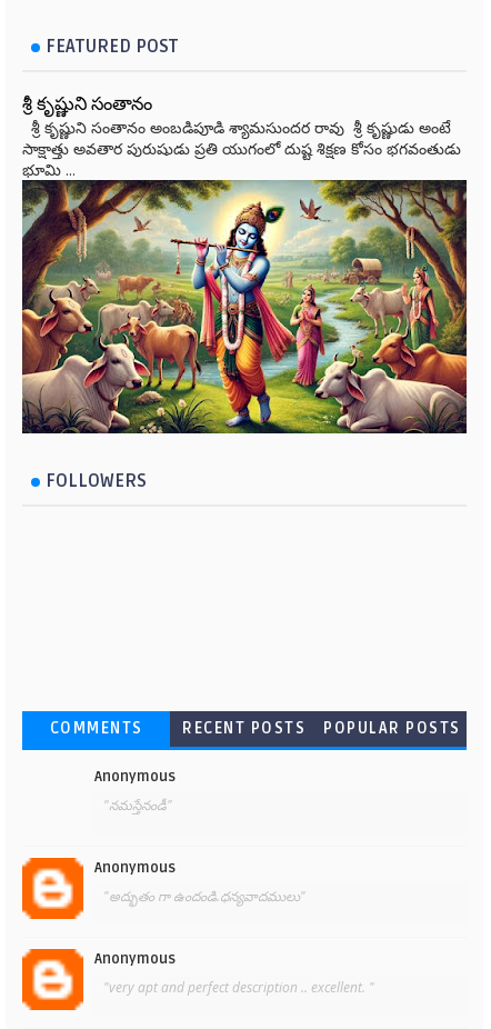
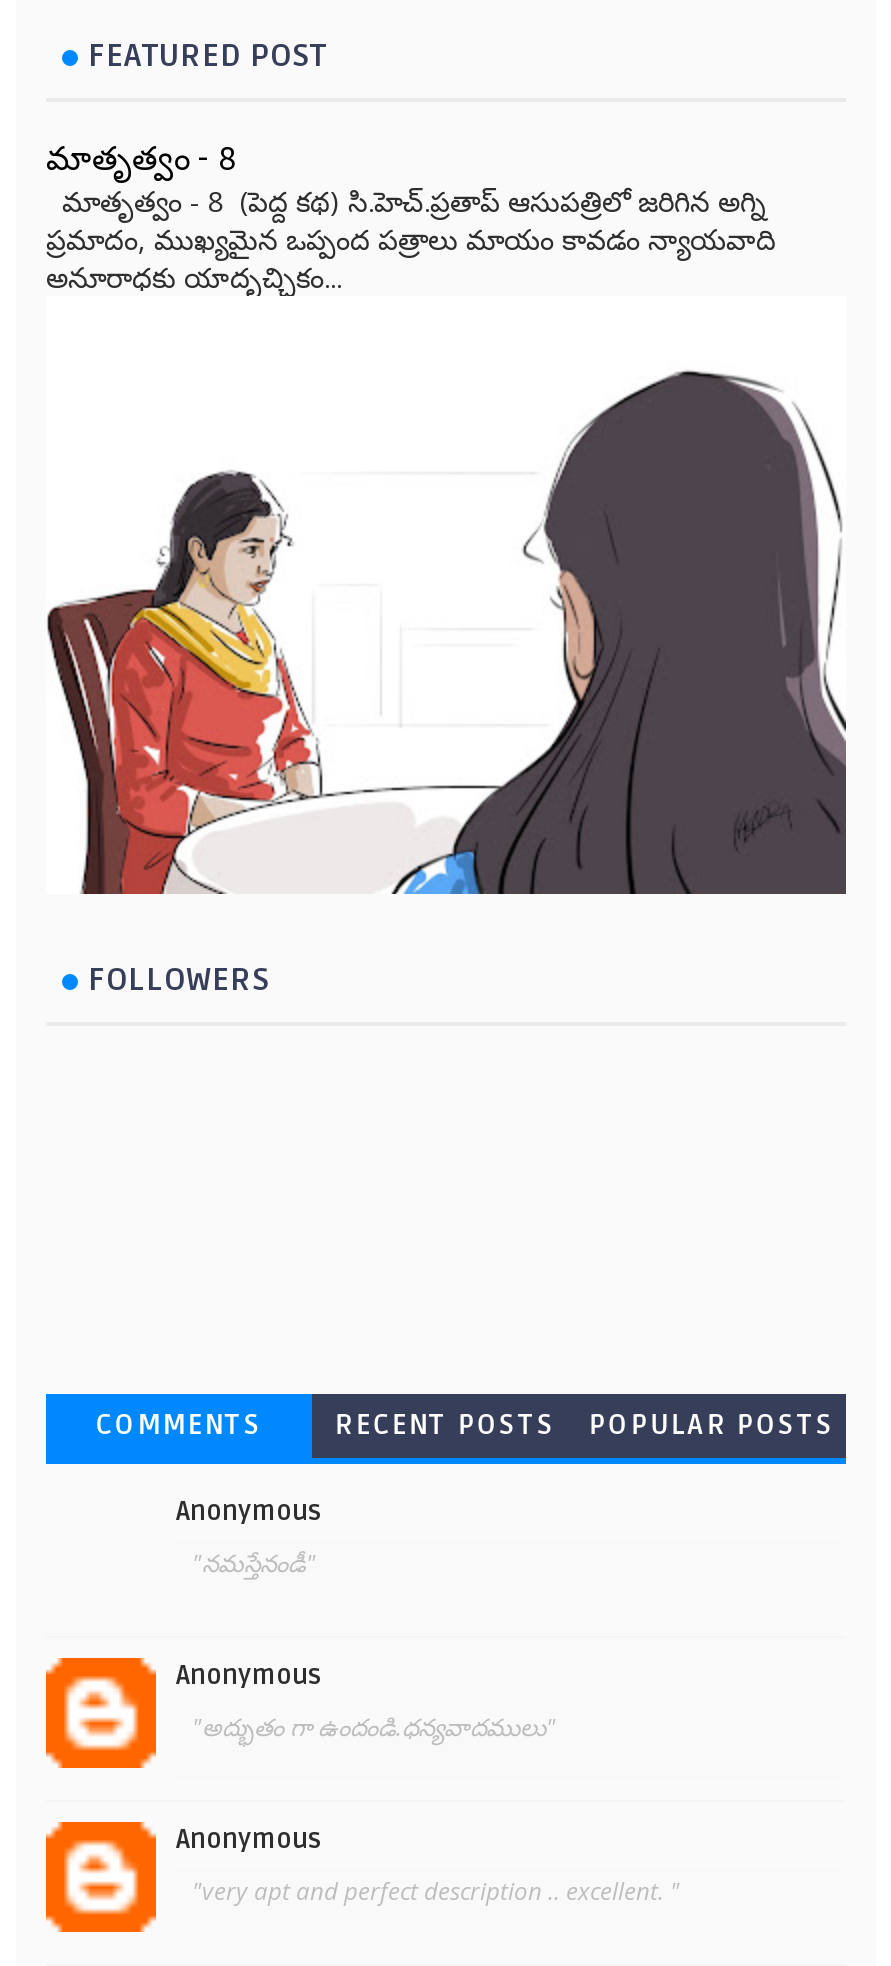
- శ్రీ కృష్ణుని సంతానం
- శ్రీ కృష్ణుని సంతానం అంబడిపూడి శ్యామసుందర రావు శ్రీ కృష్ణుడు అంటే
- సాక్షాత్తు అవతార పురుషుడు ప్రతి యుగంలో దుష్ట శిక్షణ కోసం భగవంతుడు
- భూమి ...
+ మాతృత్వం - 8
+ మాతృత్వం - 8 (పెద్ద కథ) సి.హెచ్.ప్రతాప్ ఆసుపత్రిలో జరిగిన అగ్ని
+ ప్రమాదం, ముఖ్యమైన ఒప్పంద పత్రాలు మాయం కావడం న్యాయవాది
+ అనూరాధకు యాదృచ్ఛికం...

- [image]
+ [image]
